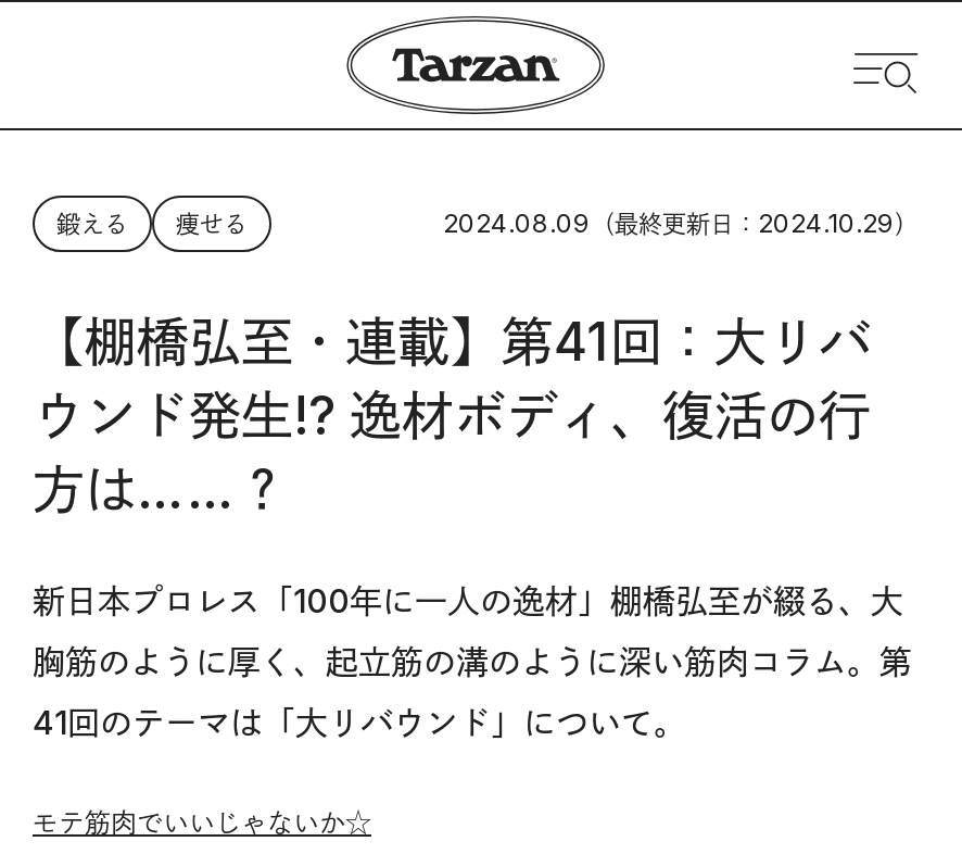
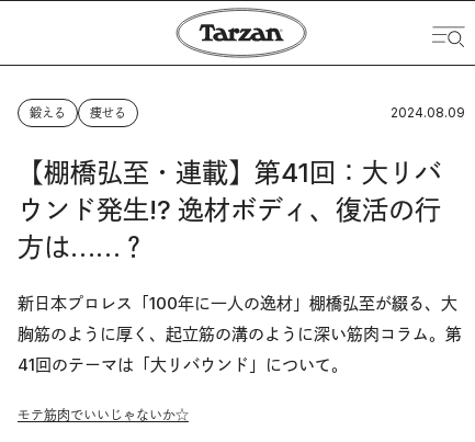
- 2024.08.09（最終更新日：2024.10.29）
+ 2024.08.09
